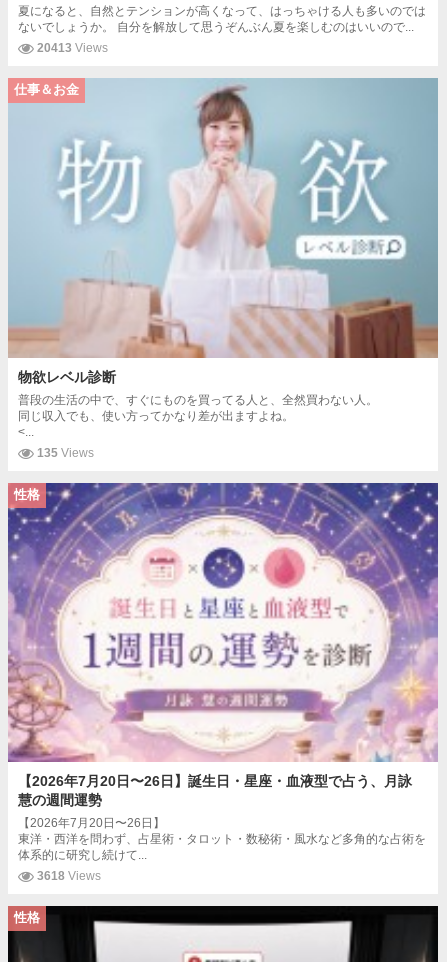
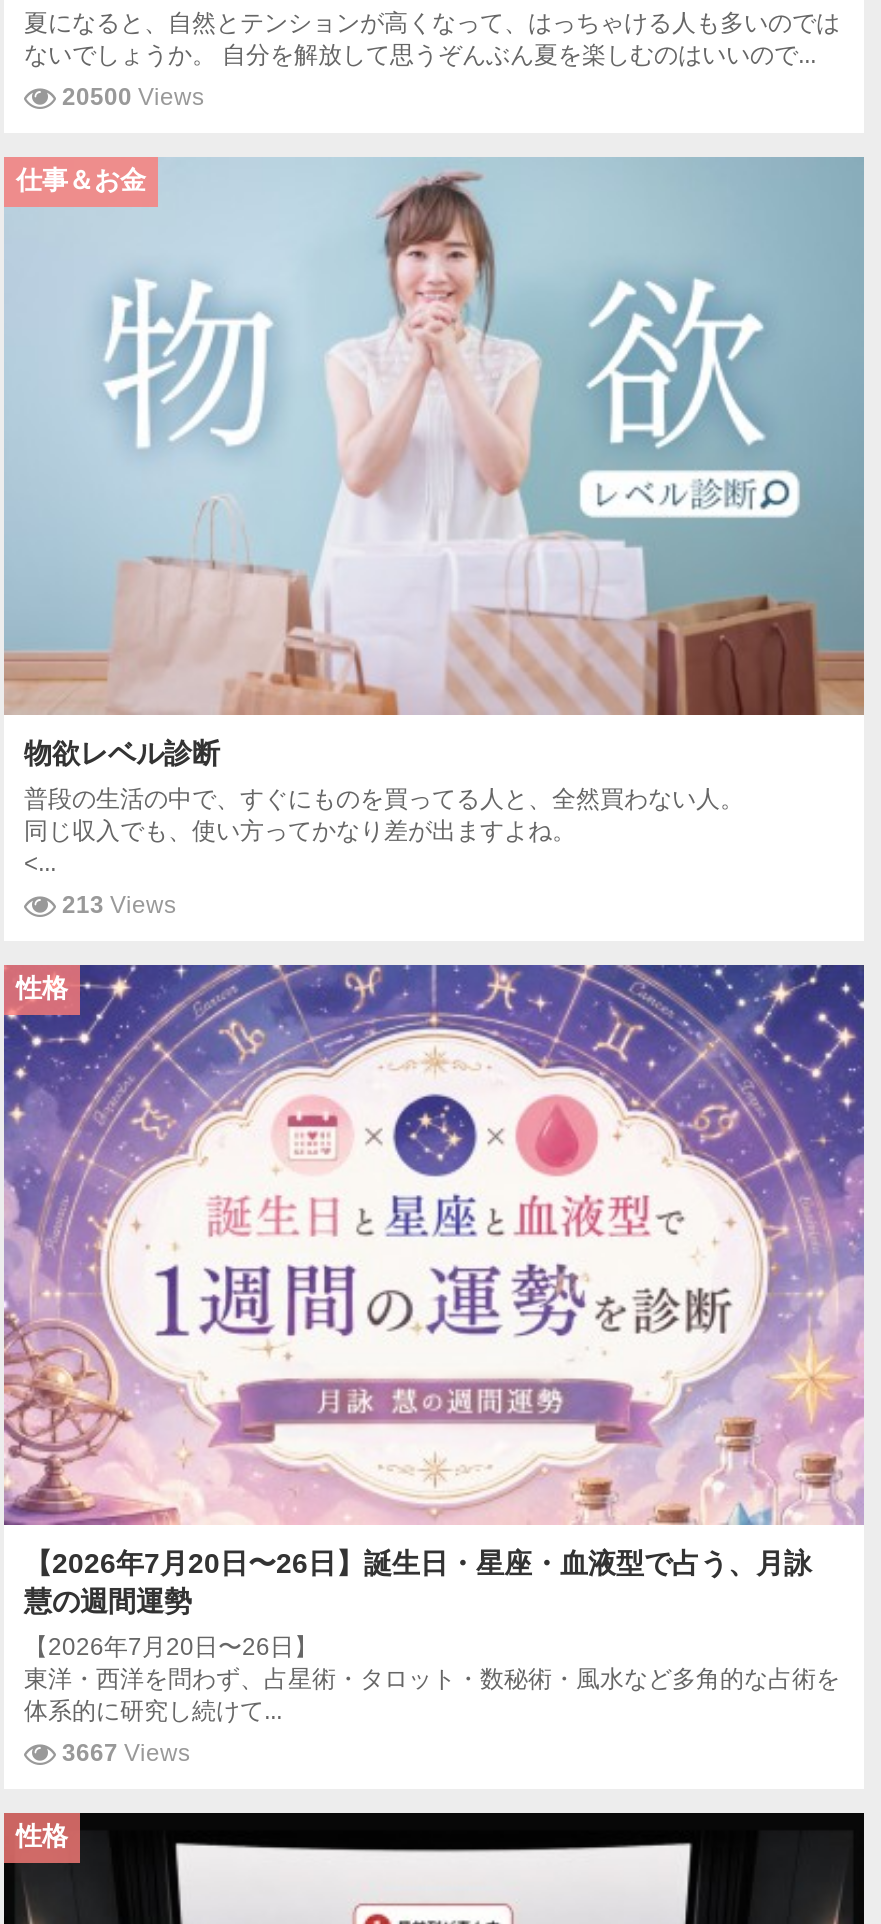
- 20413 Views
+ 20500 Views

- 135 Views
+ 213 Views

- 3618 Views
+ 3667 Views
